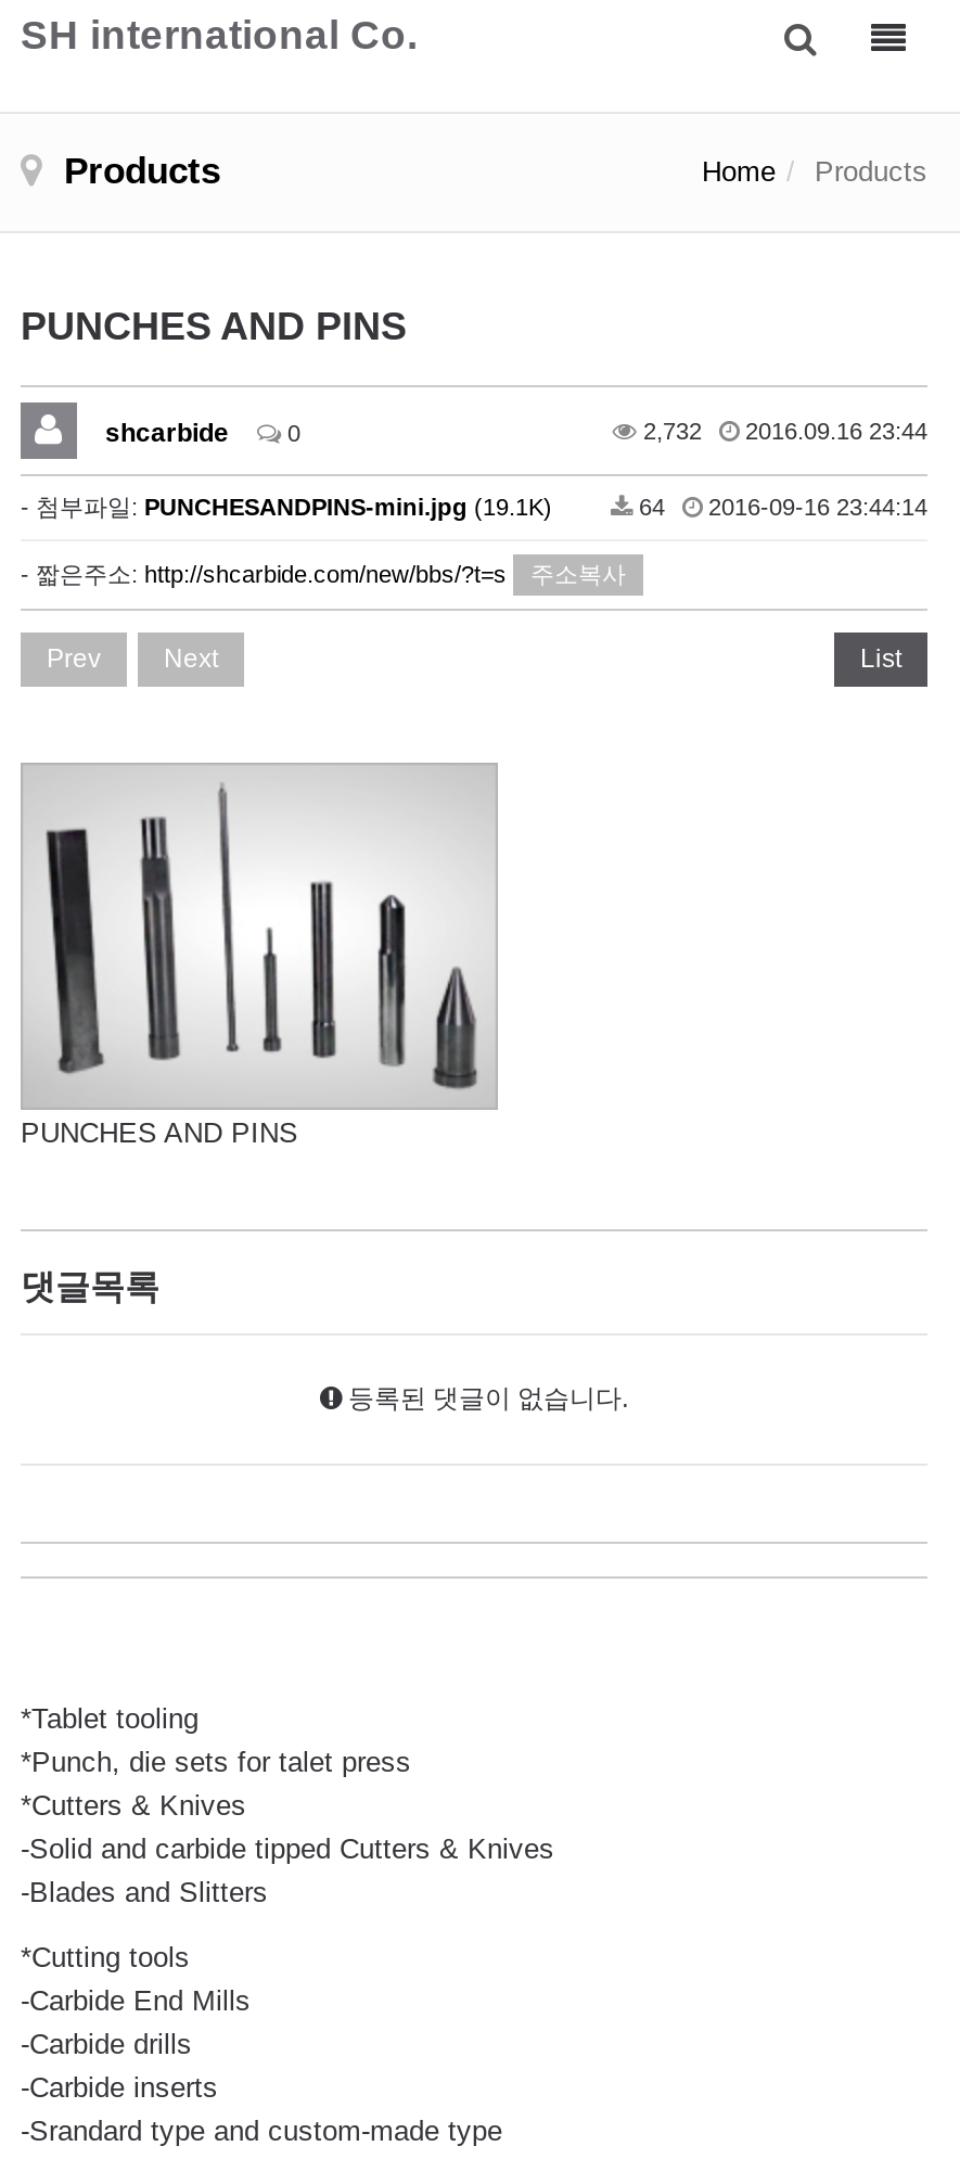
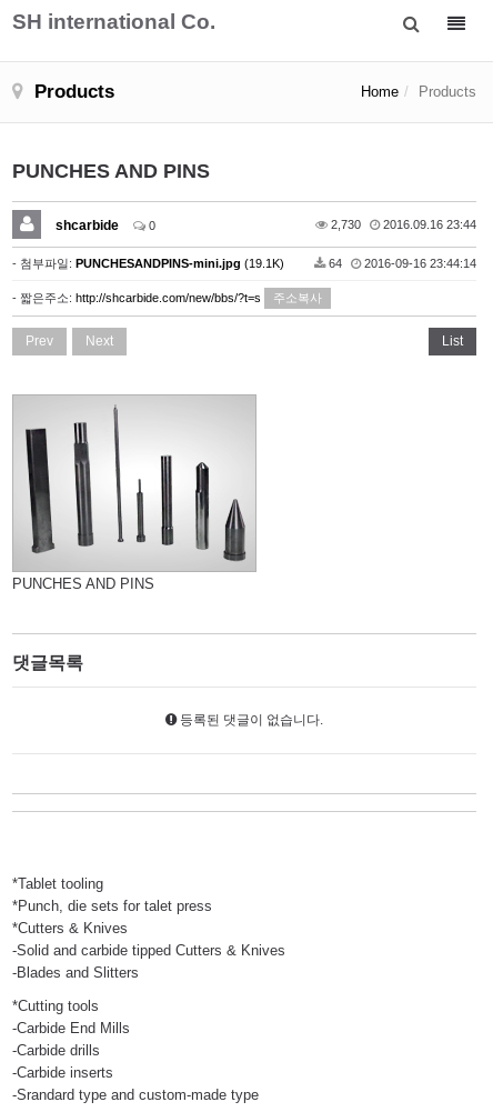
- 2,732 2016.09.16 23:44
+ 2,730 2016.09.16 23:44
